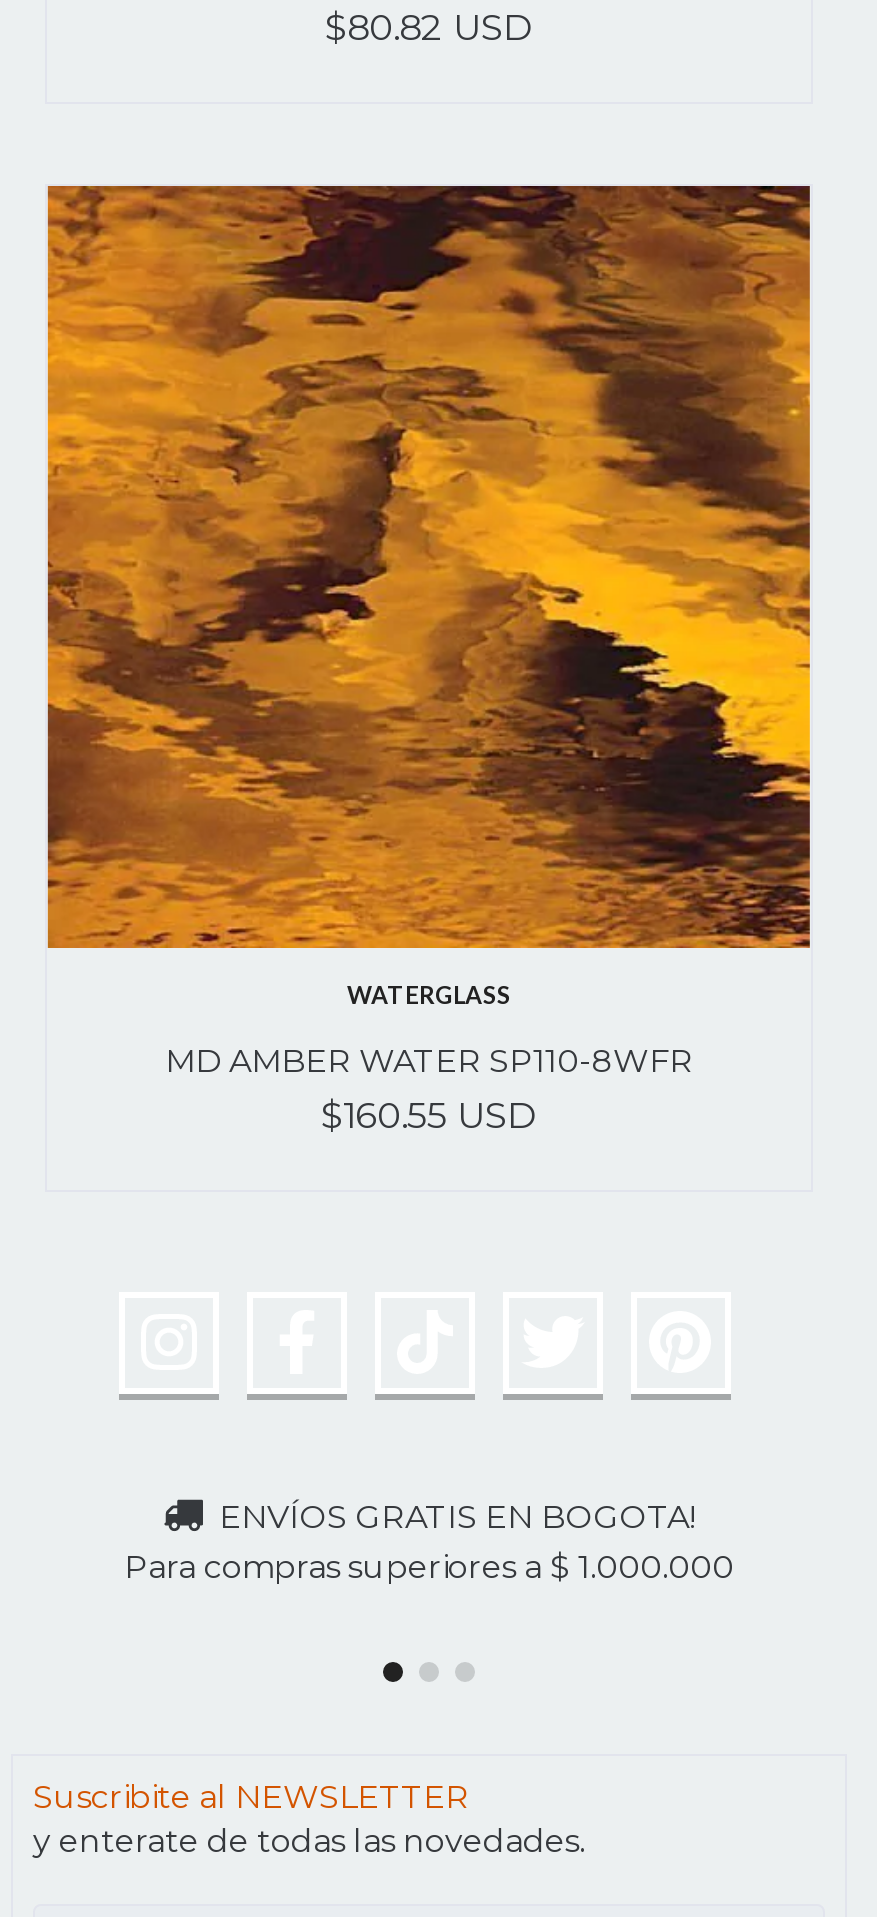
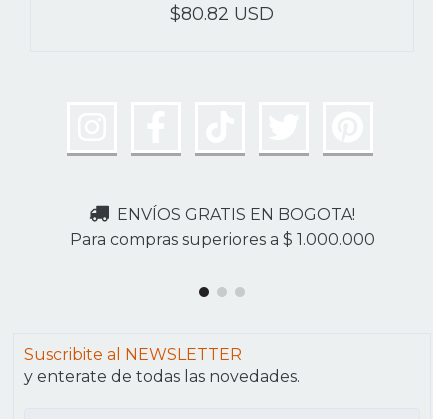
- [image]
- WATERGLASS
- MD AMBER WATER SP110-8WFR
- $160.55 USD
